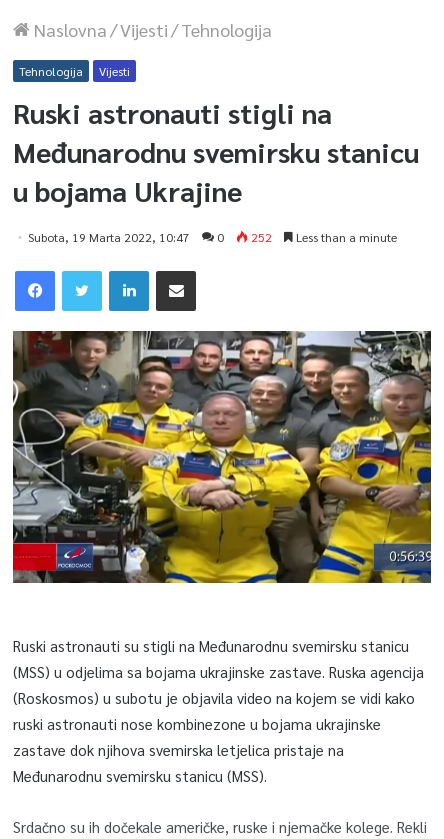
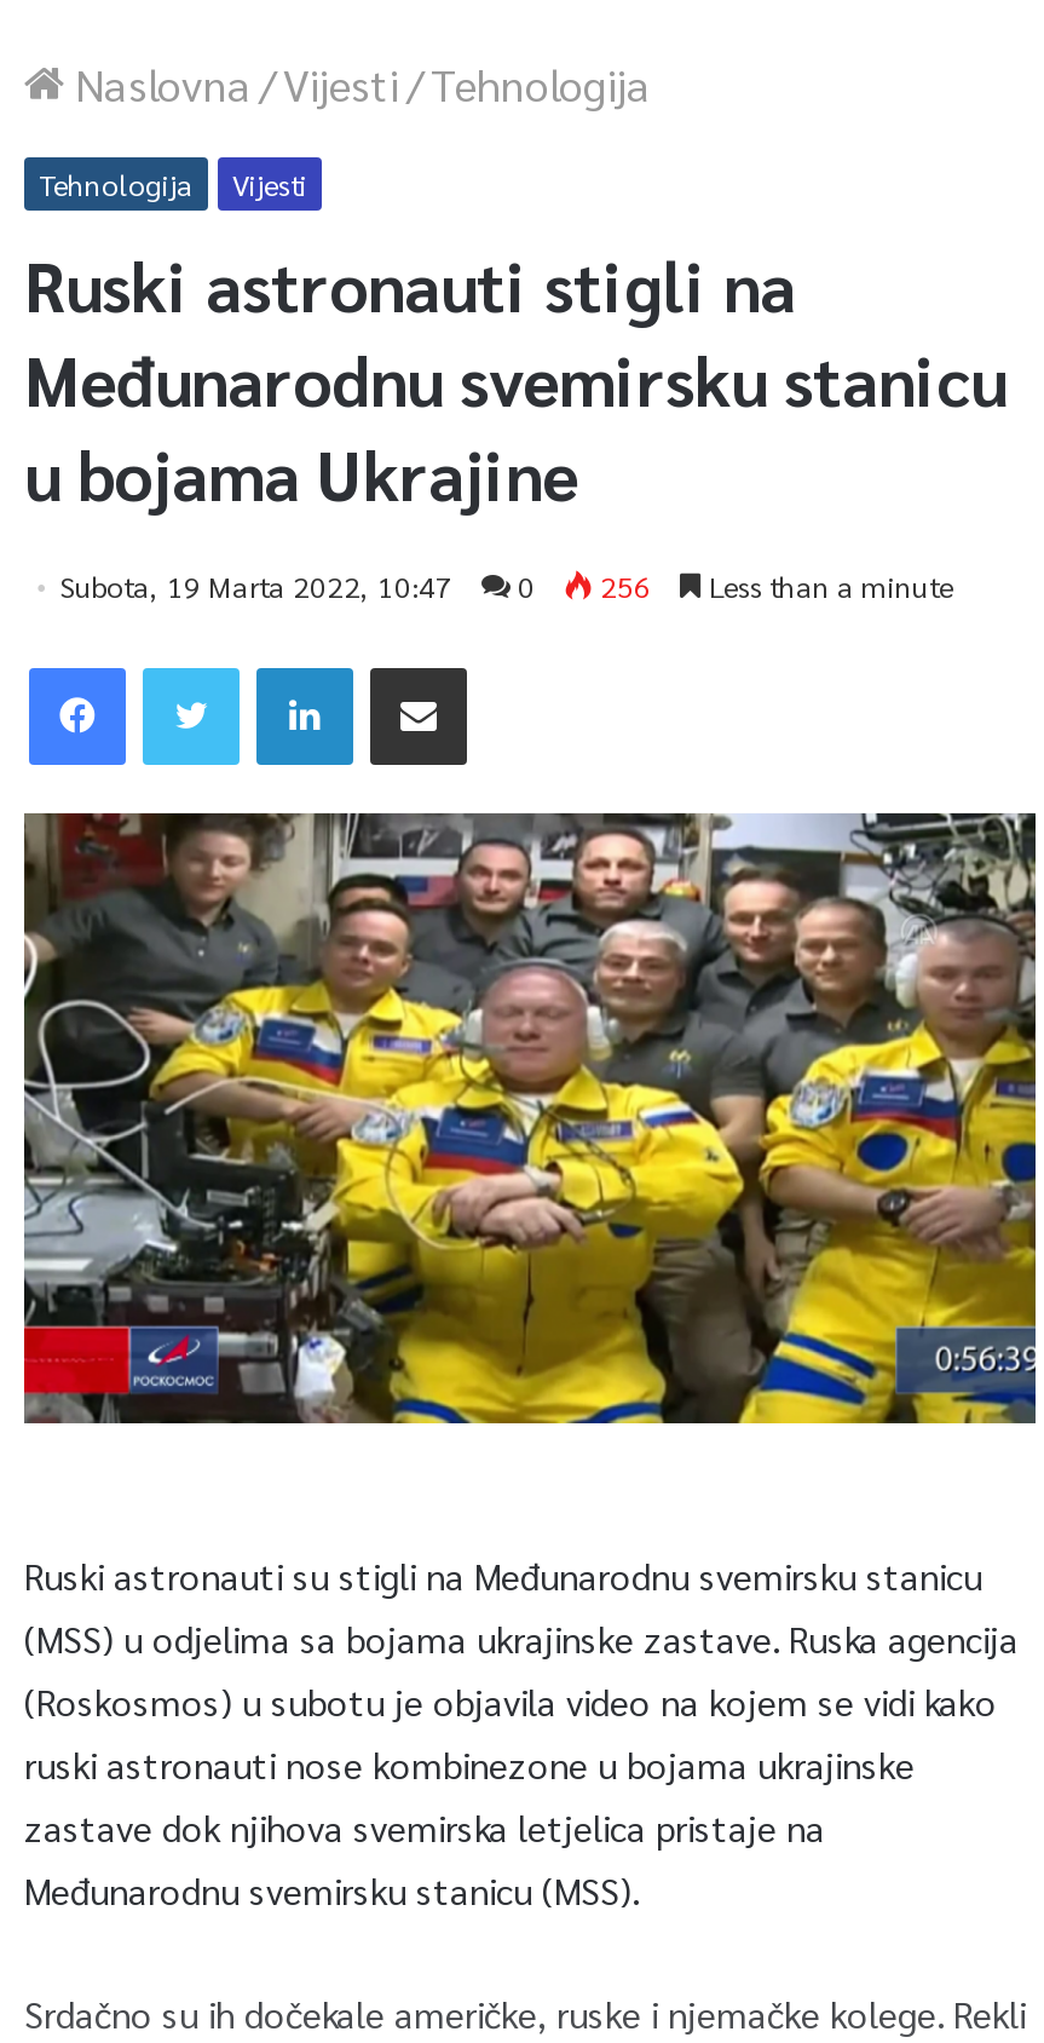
- Subota, 19 Marta 2022, 10:47 0 252 Less than a minute
+ Subota, 19 Marta 2022, 10:47 0 256 Less than a minute
